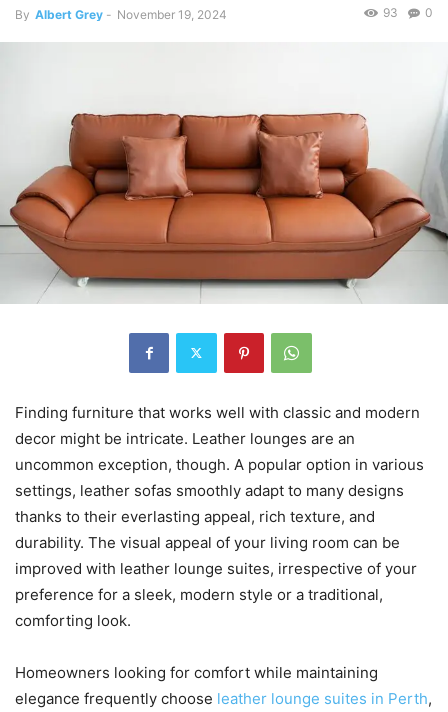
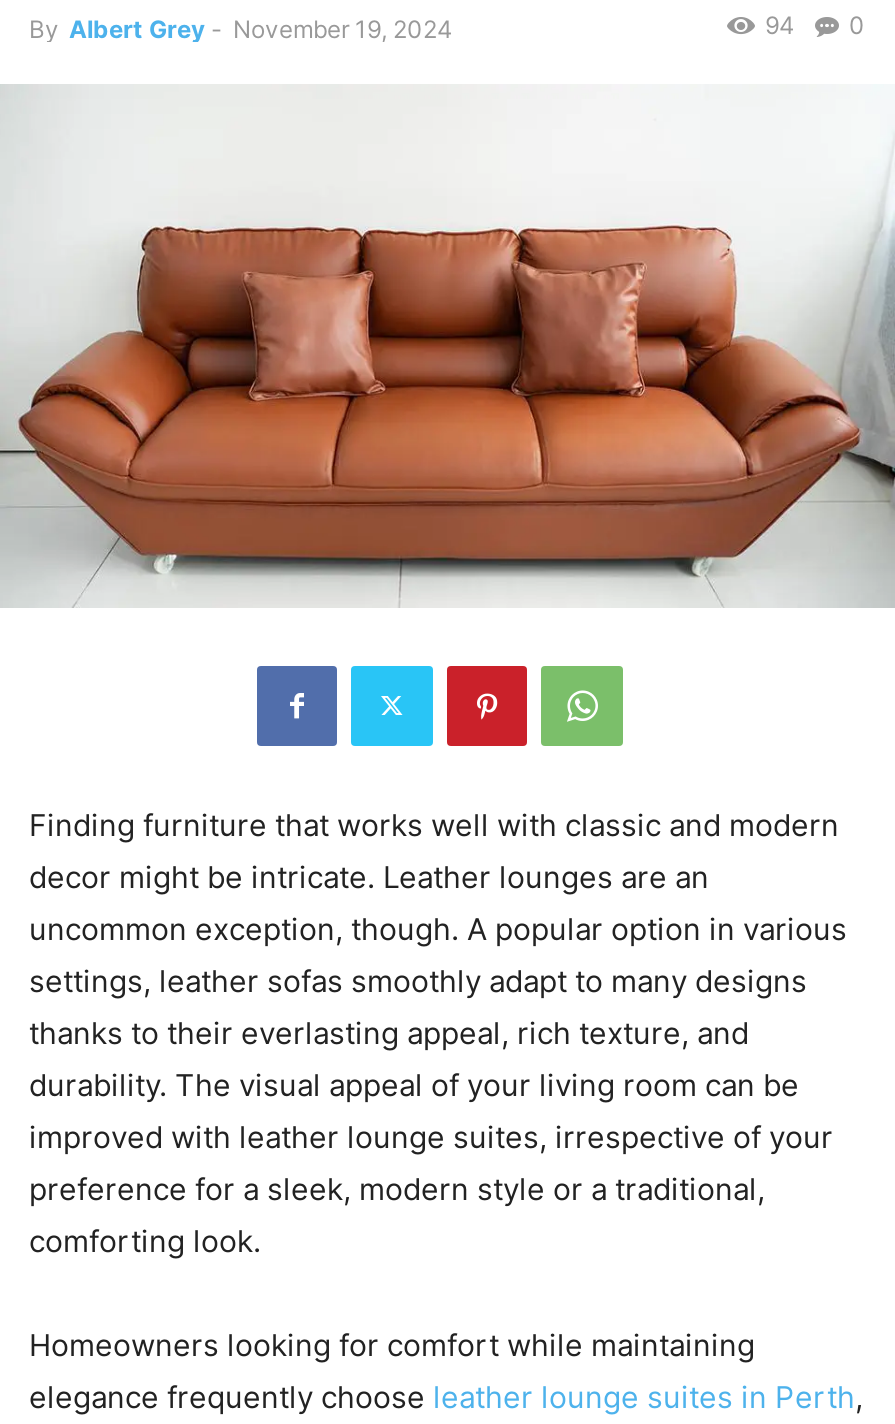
- 93 0
+ 94 0
